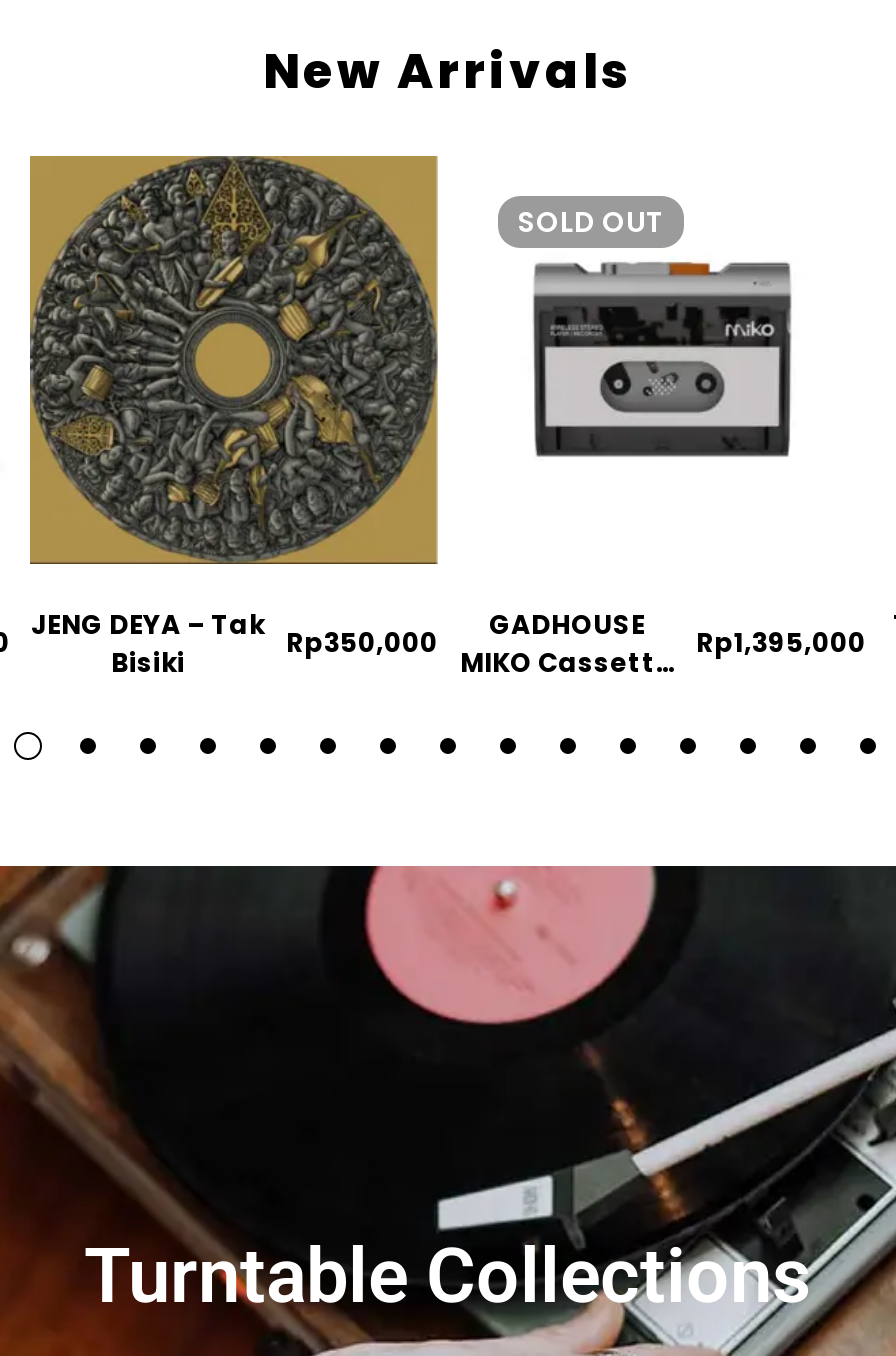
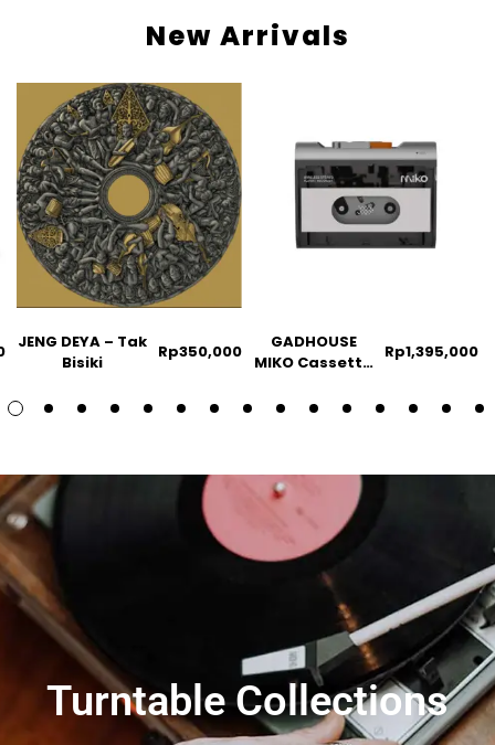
- SOLD OUT
